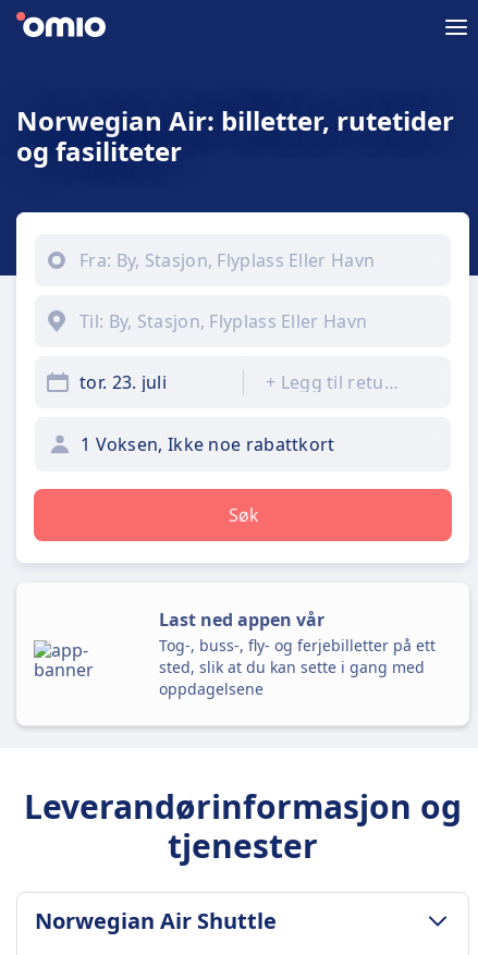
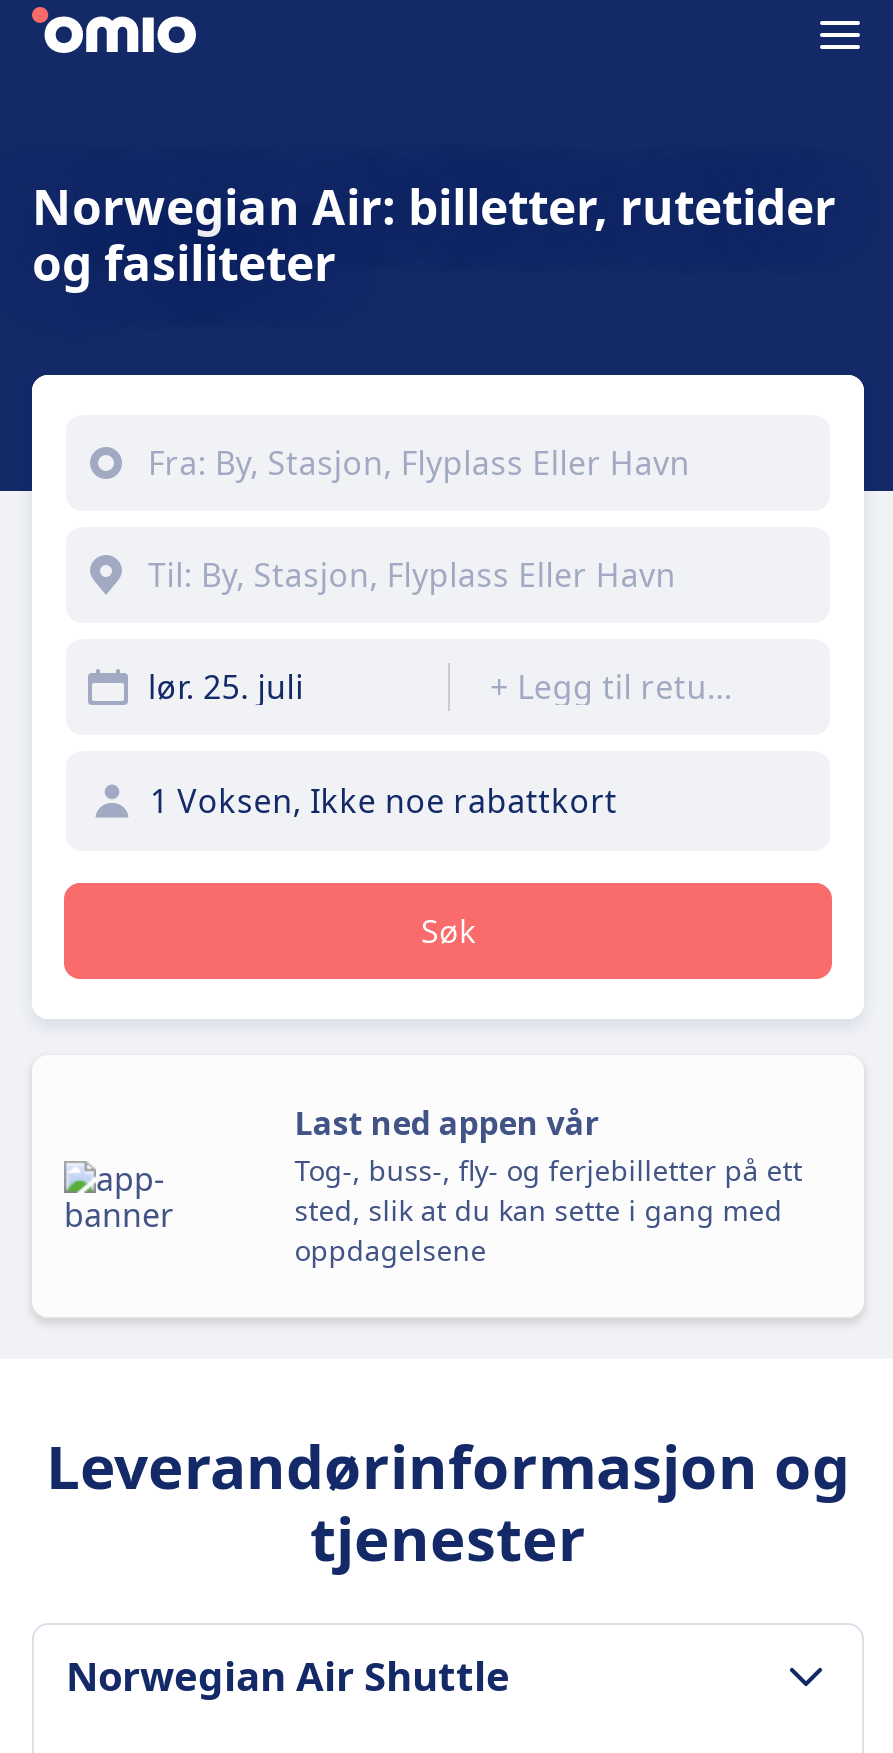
- tor. 23. juli
+ lør. 25. juli
